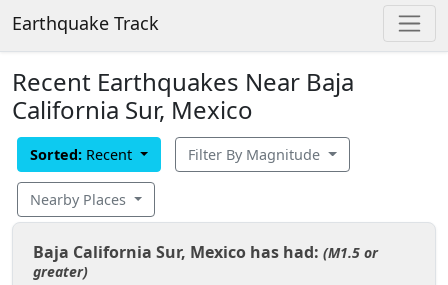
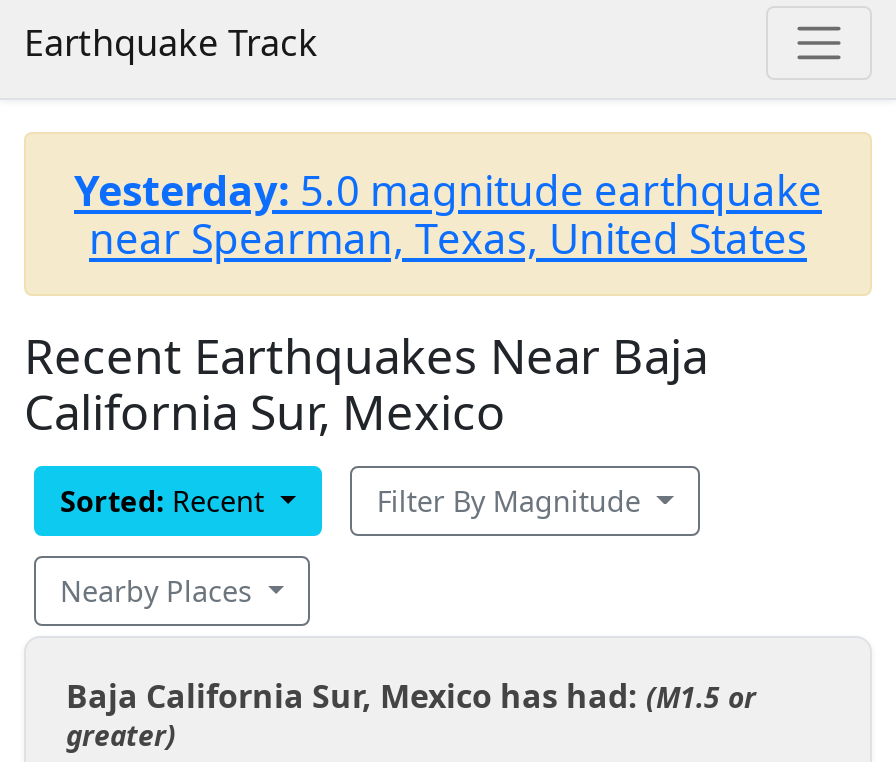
+ Yesterday: 5.0 magnitude earthquake
+ near Spearman, Texas, United States
